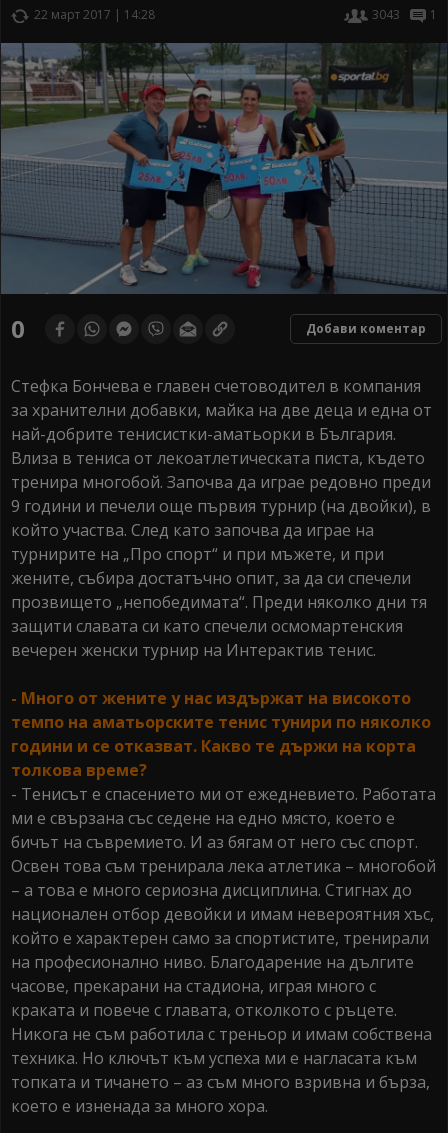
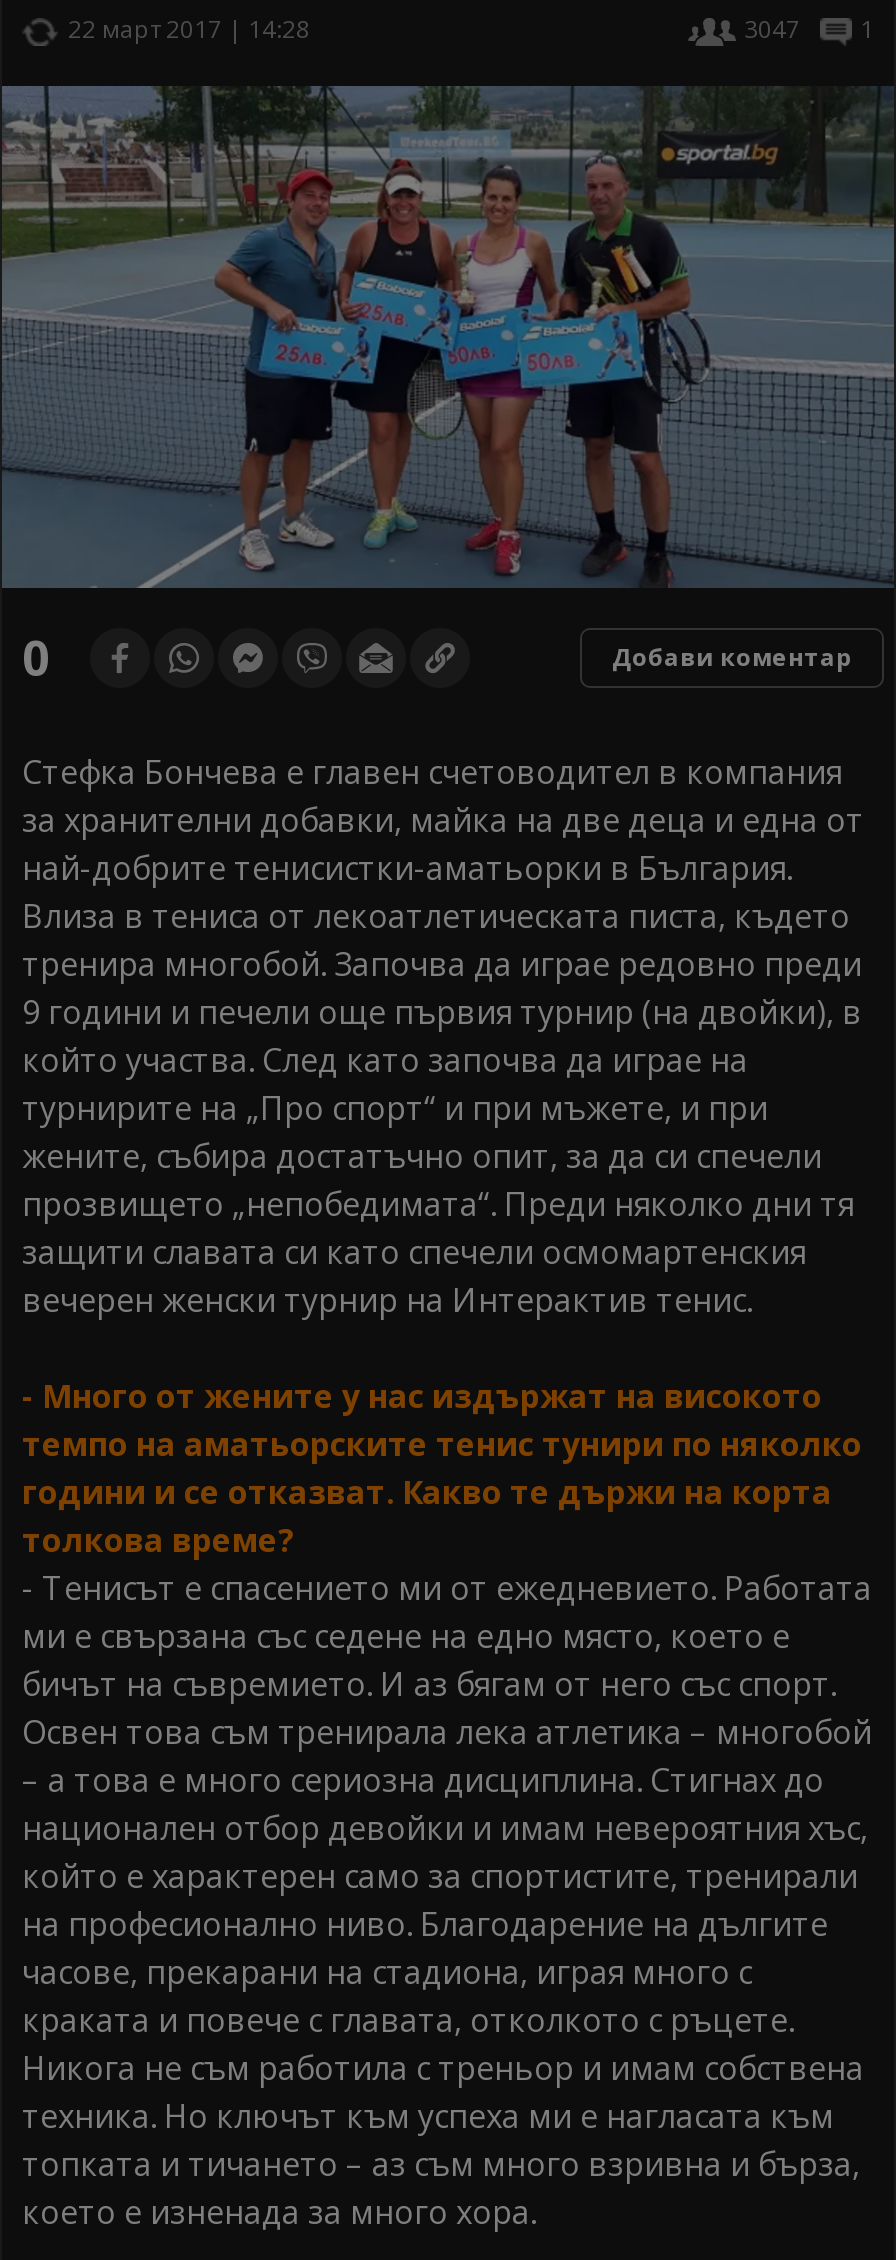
- 3043 1
+ 3047 1
